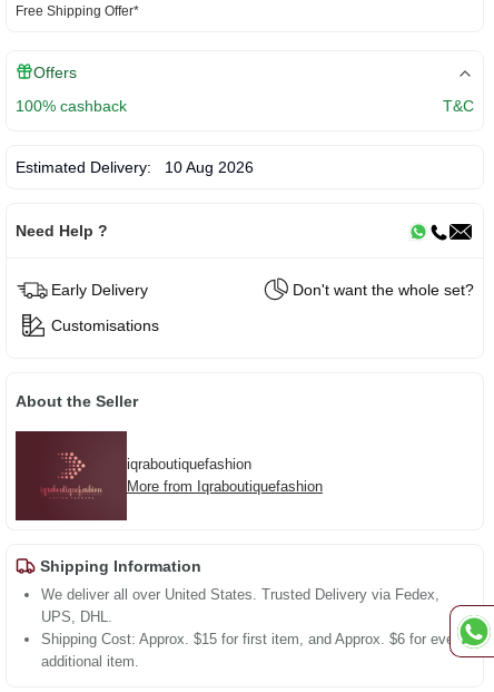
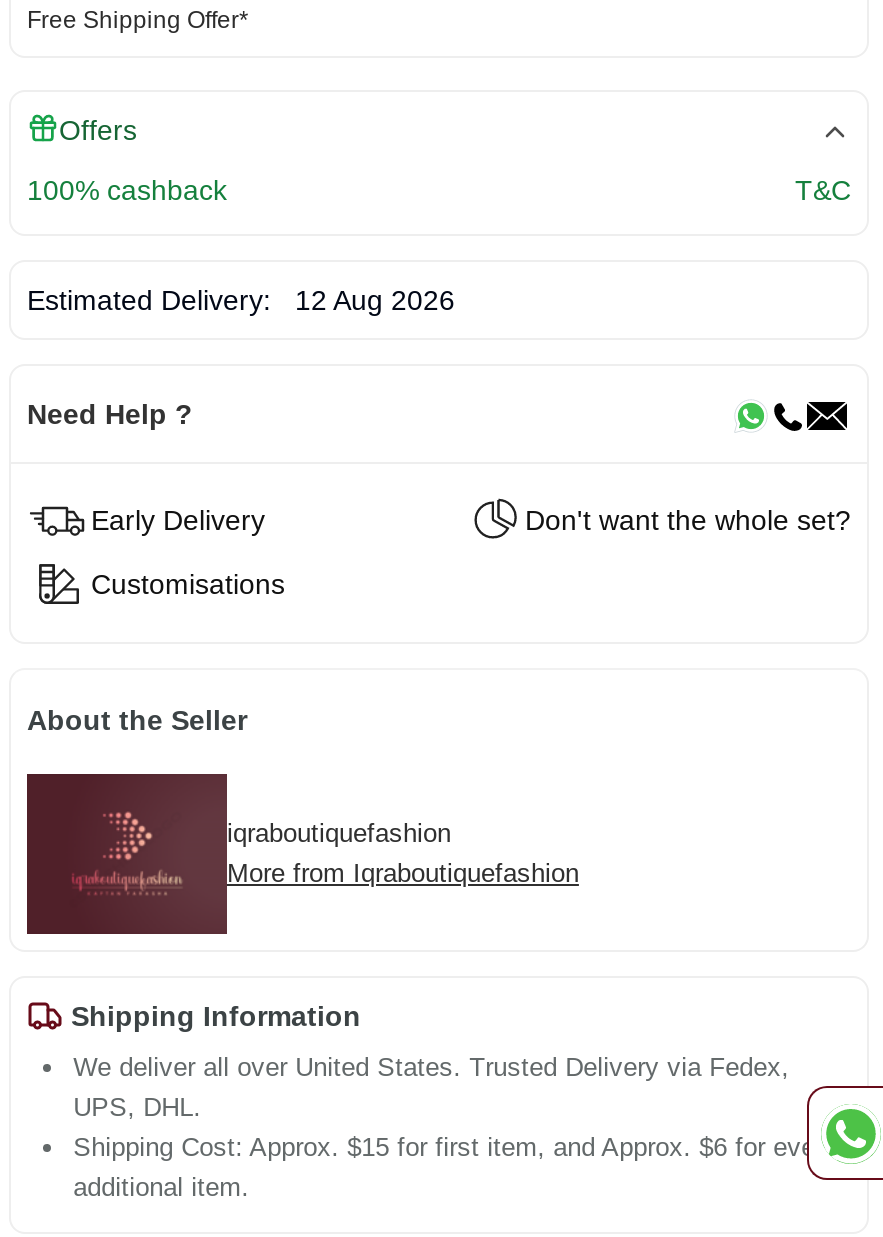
- Estimated Delivery: 10 Aug 2026
+ Estimated Delivery: 12 Aug 2026
